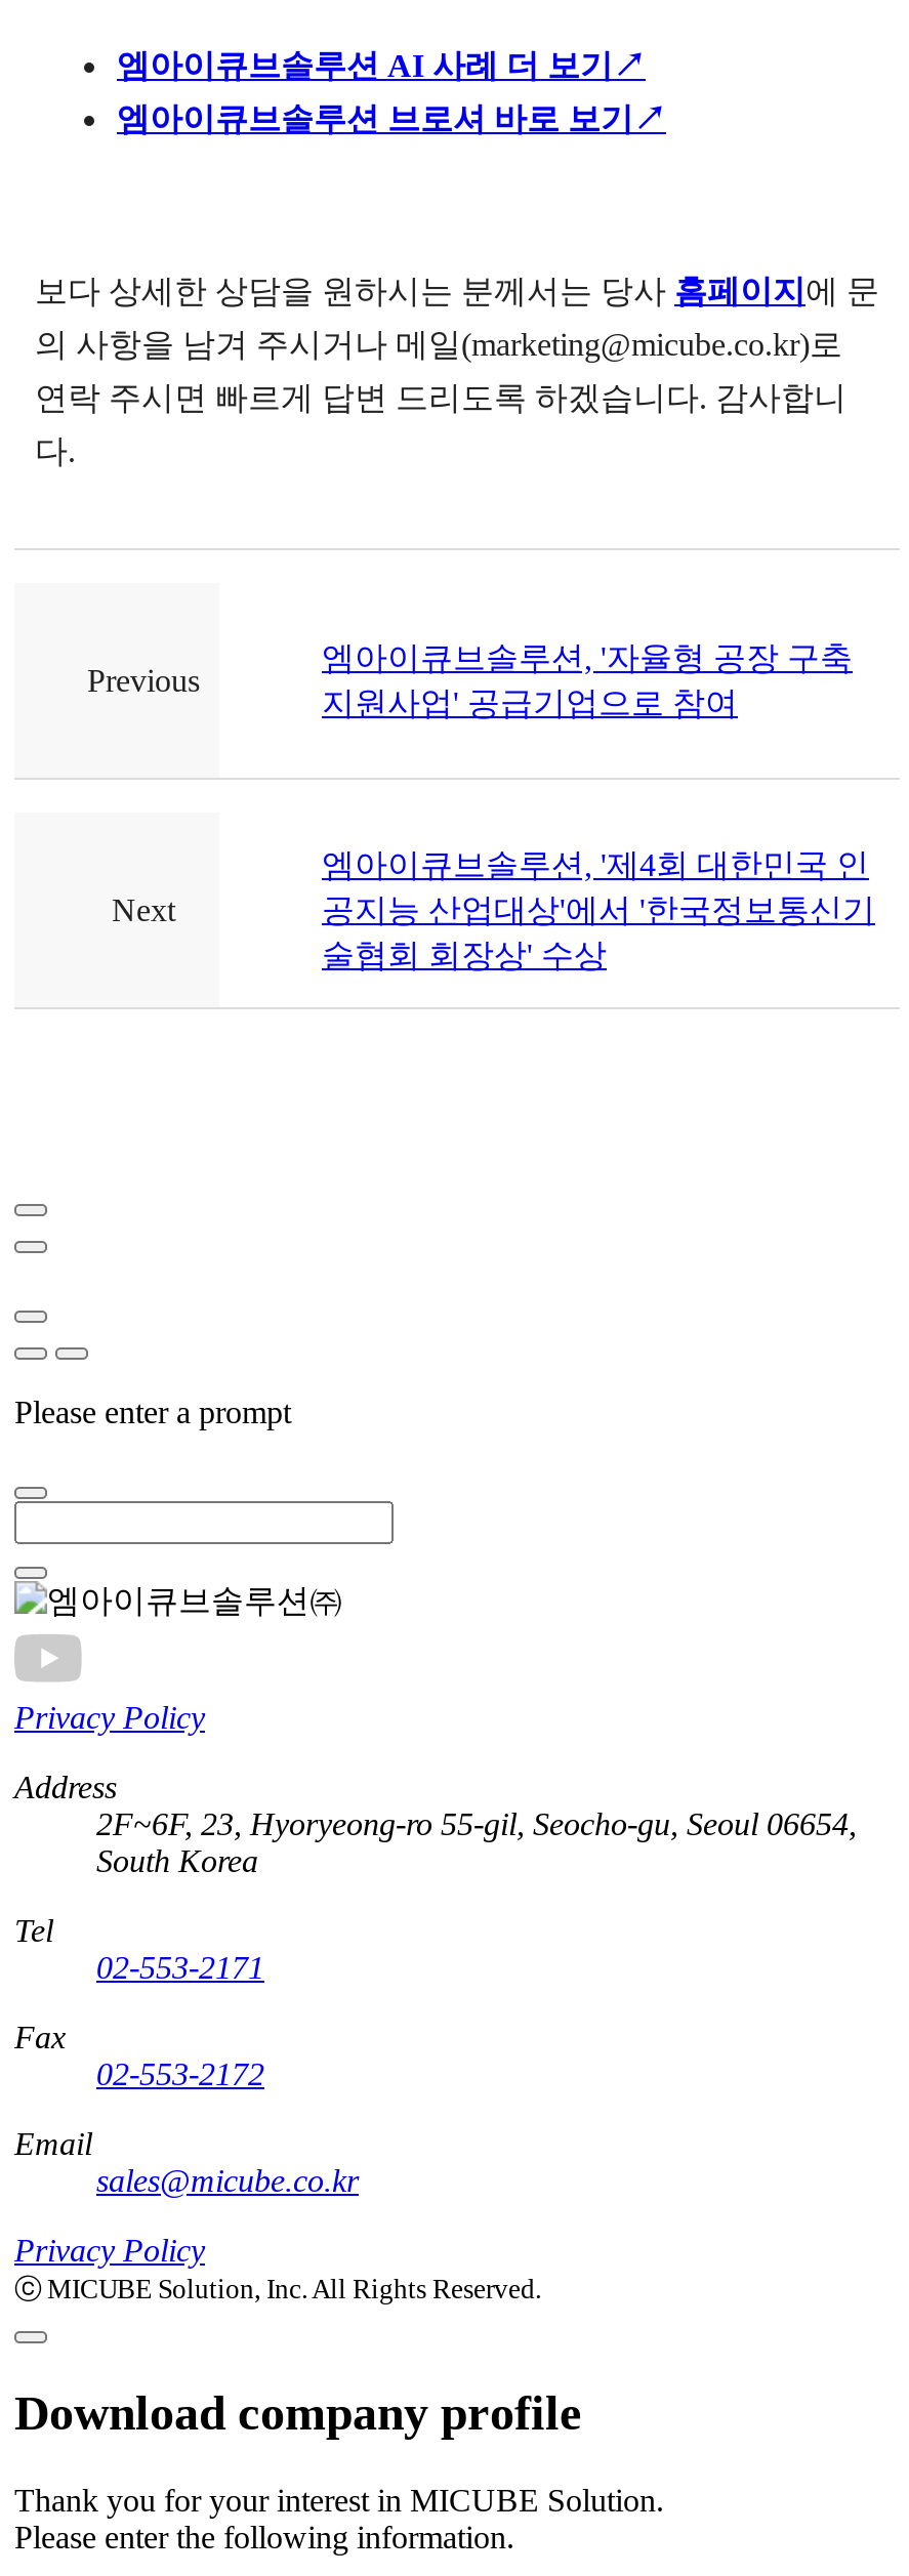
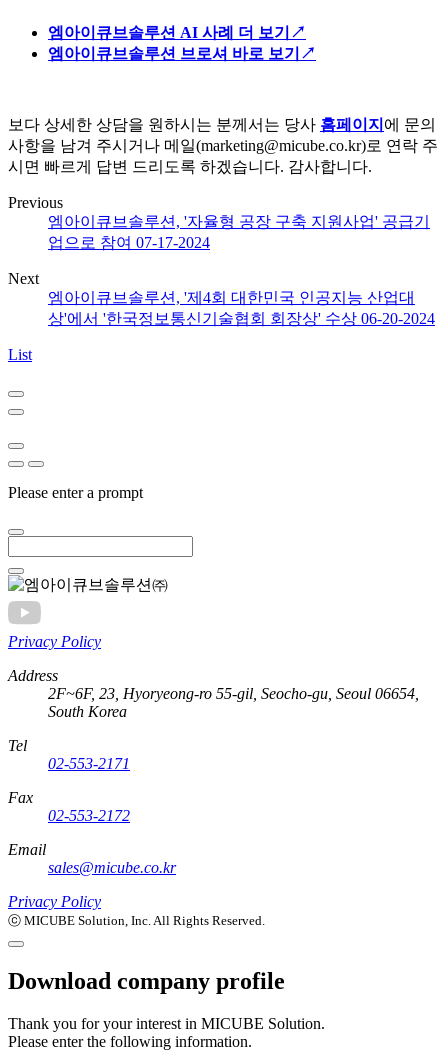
- 엠아이큐브솔루션, '자율형 공장 구축
- 지원사업' 공급기업으로 참여
+ 엠아이큐브솔루션, '자율형 공장 구축 지원사업' 공급기
+ 업으로 참여 07-17-2024

- 엠아이큐브솔루션, '제4회 대한민국 인
- 공지능 산업대상'에서 '한국정보통신기
- 술협회 회장상' 수상
+ 엠아이큐브솔루션, '제4회 대한민국 인공지능 산업대
+ 상'에서 '한국정보통신기술협회 회장상' 수상 06-20-2024
+ List
